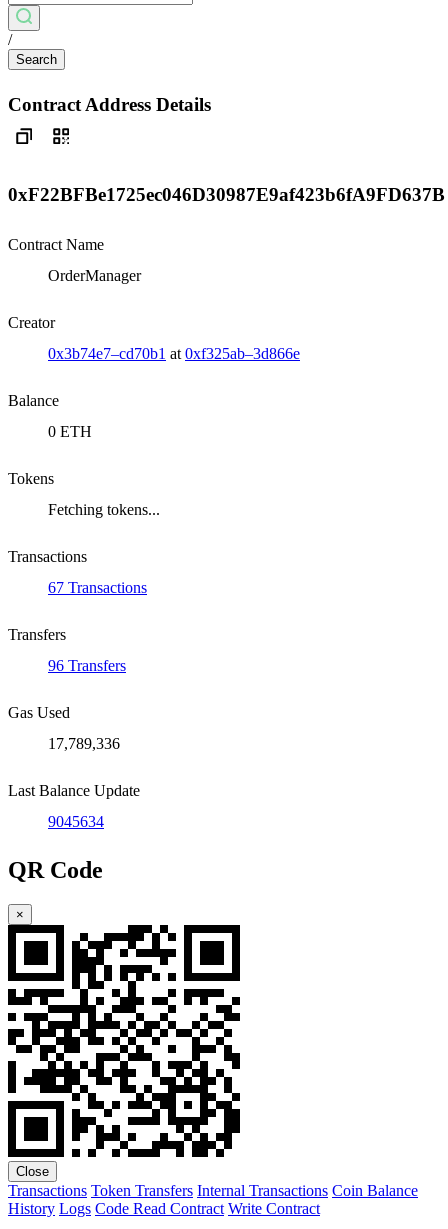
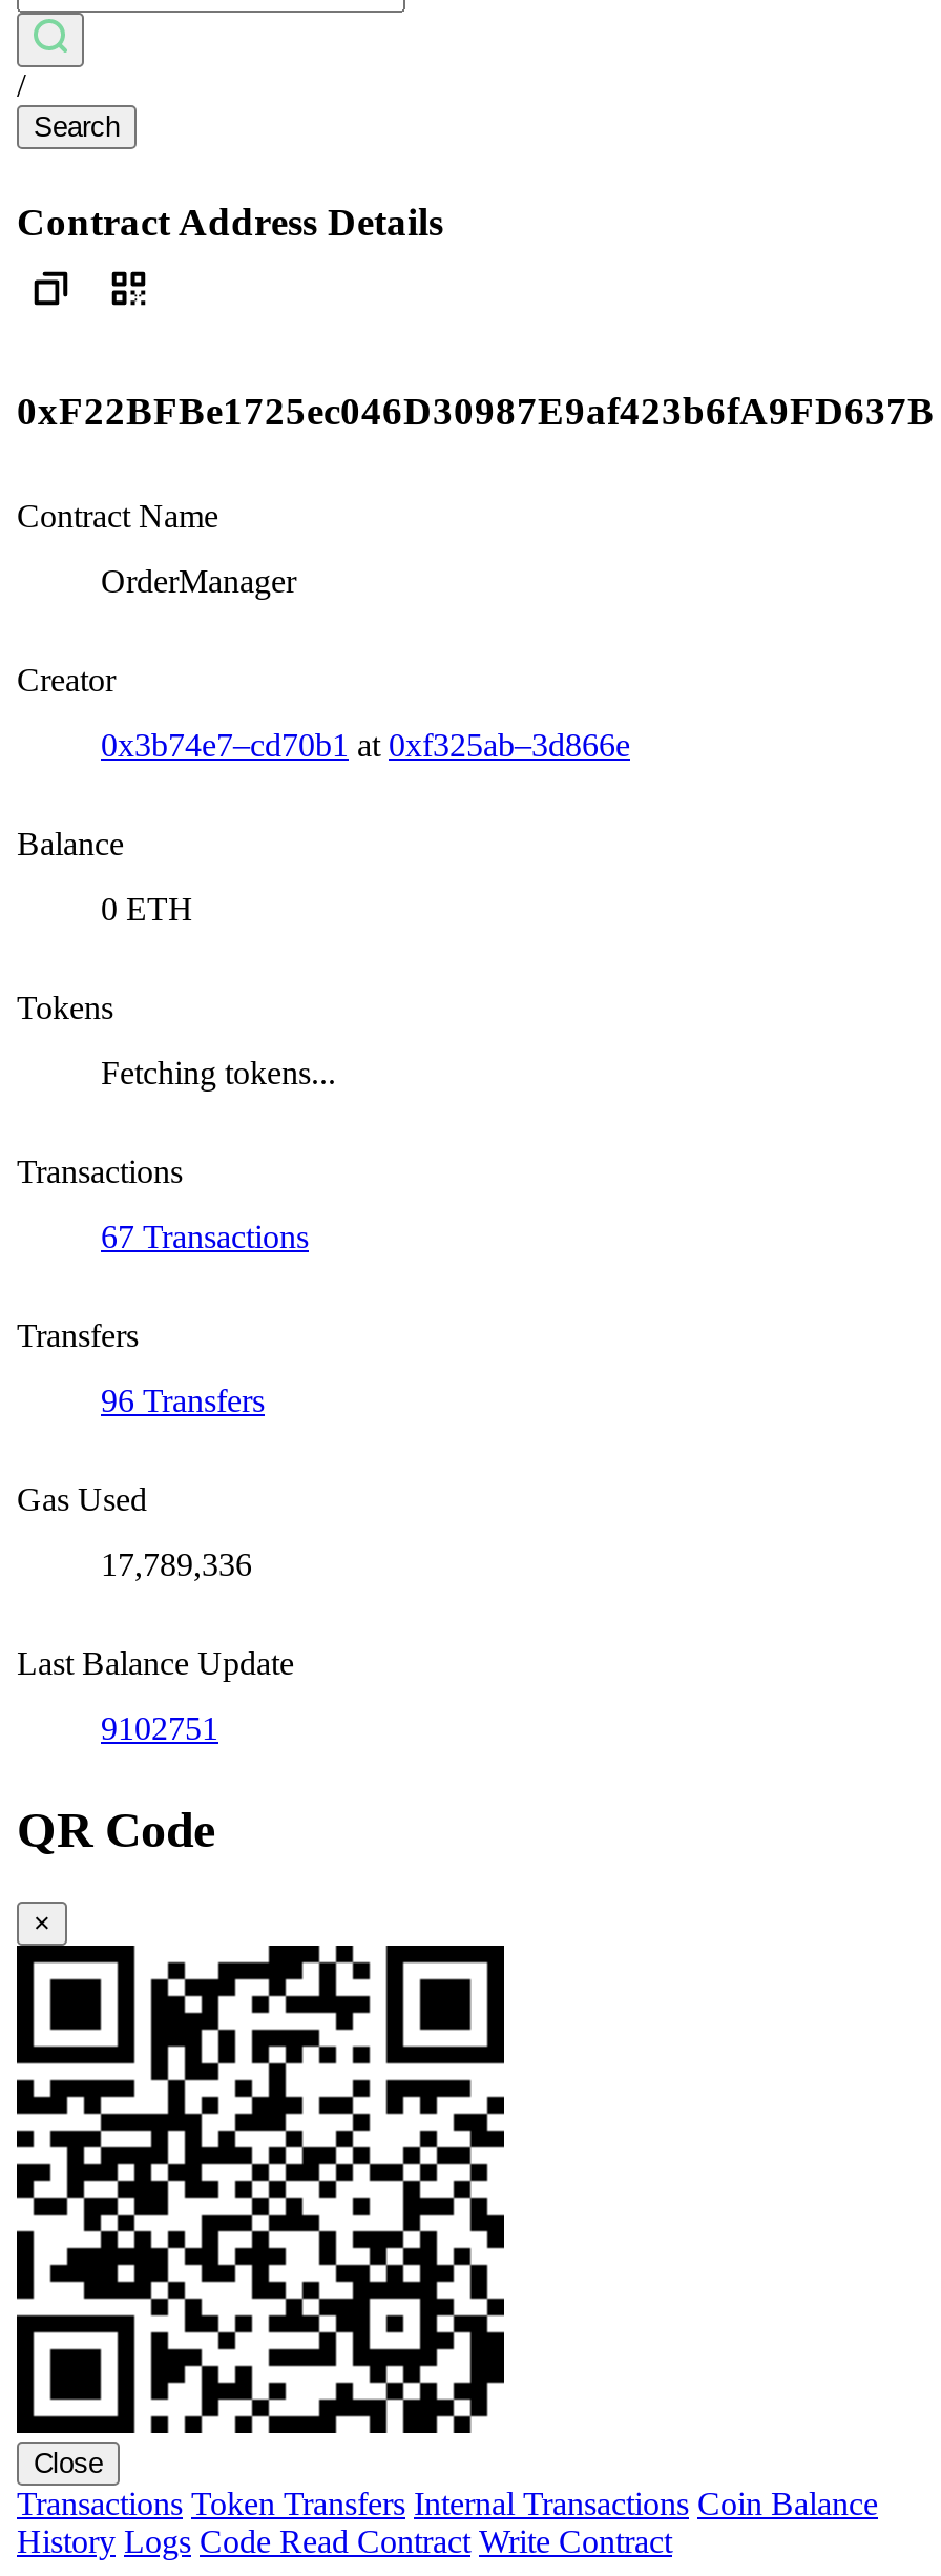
- 9045634
+ 9102751
